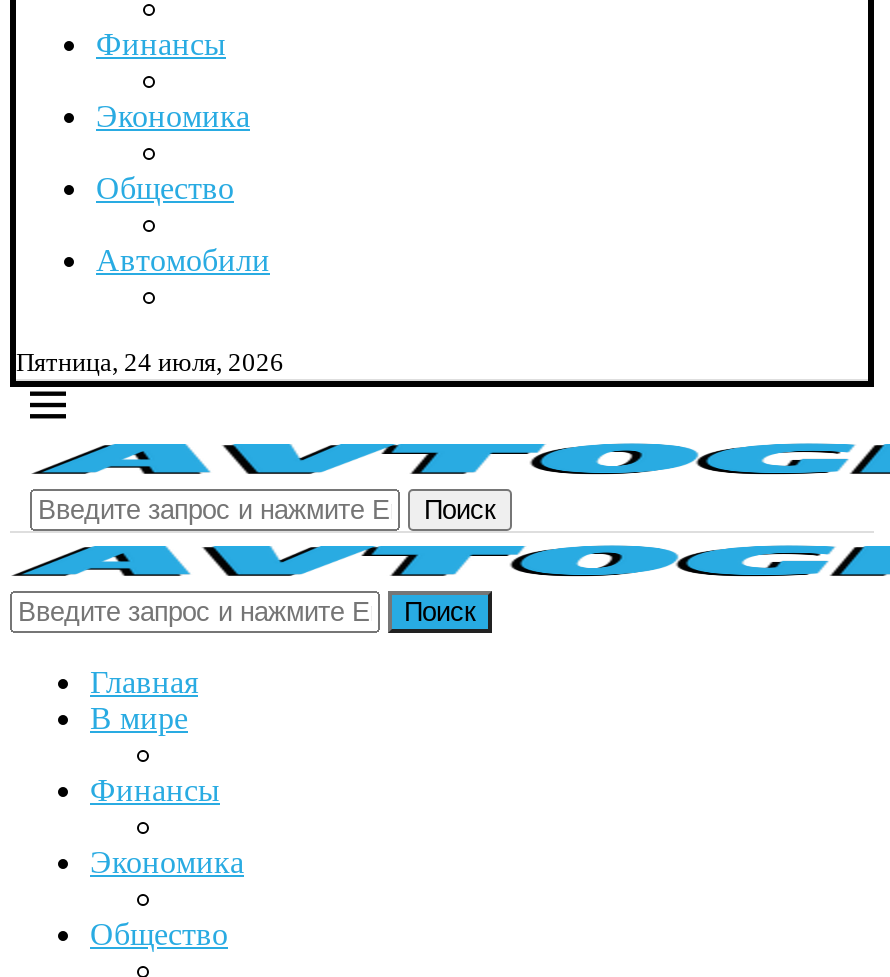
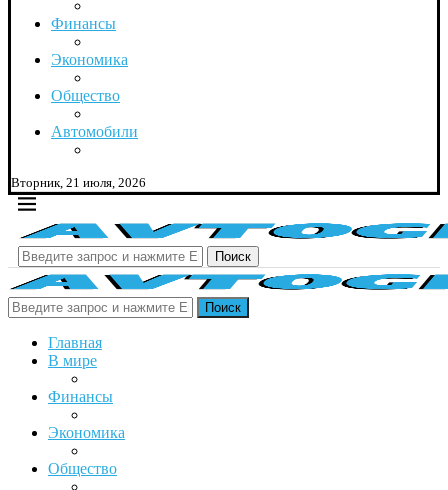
- Пятница, 24 июля, 2026
+ Вторник, 21 июля, 2026
